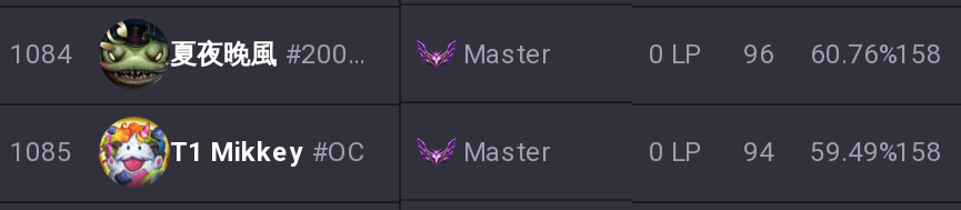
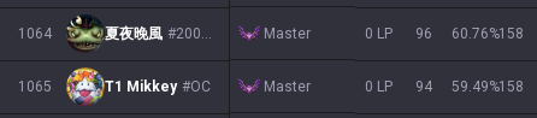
- 1084
+ 1064

- 1085
+ 1065
